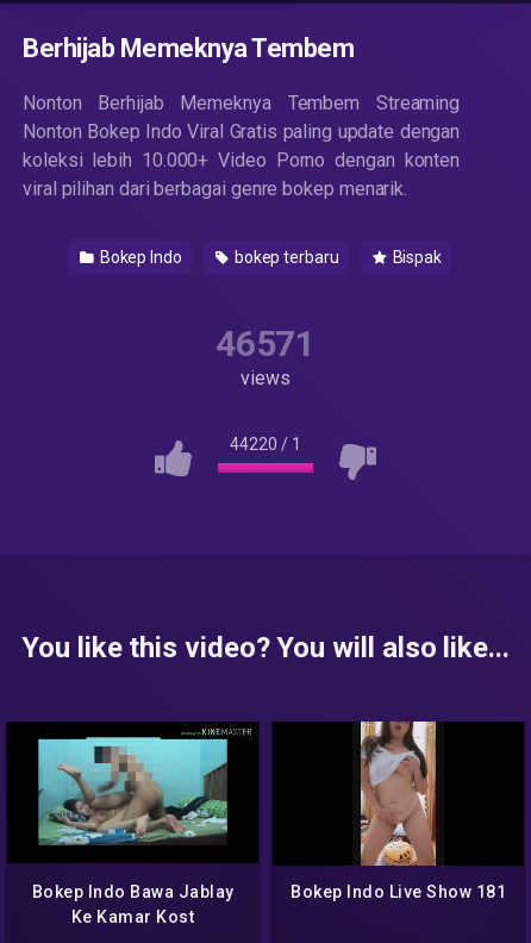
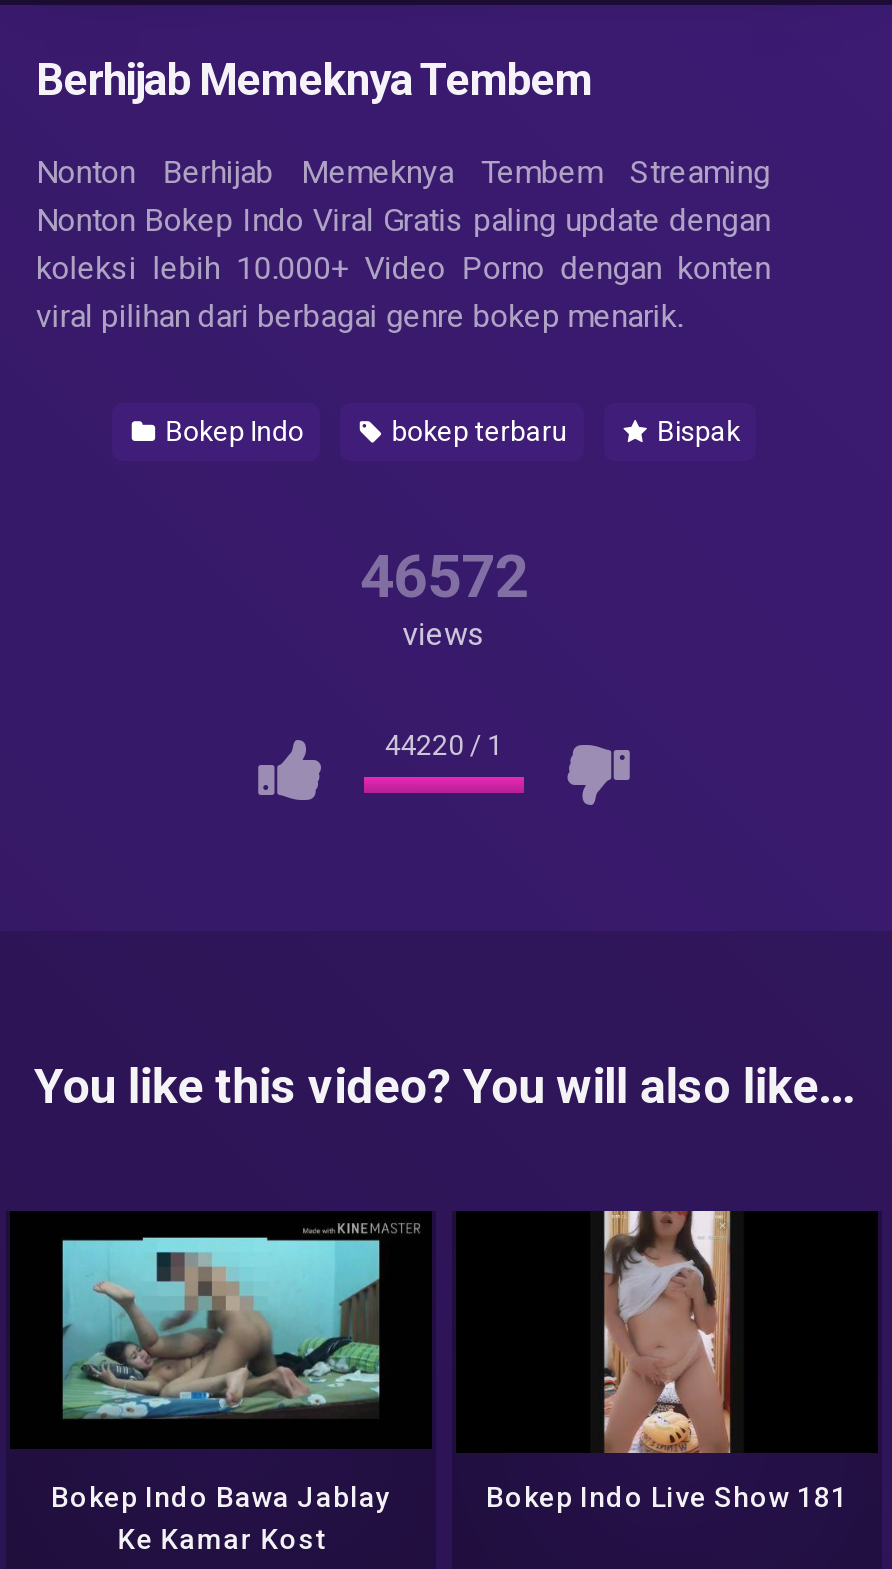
- 46571
+ 46572
